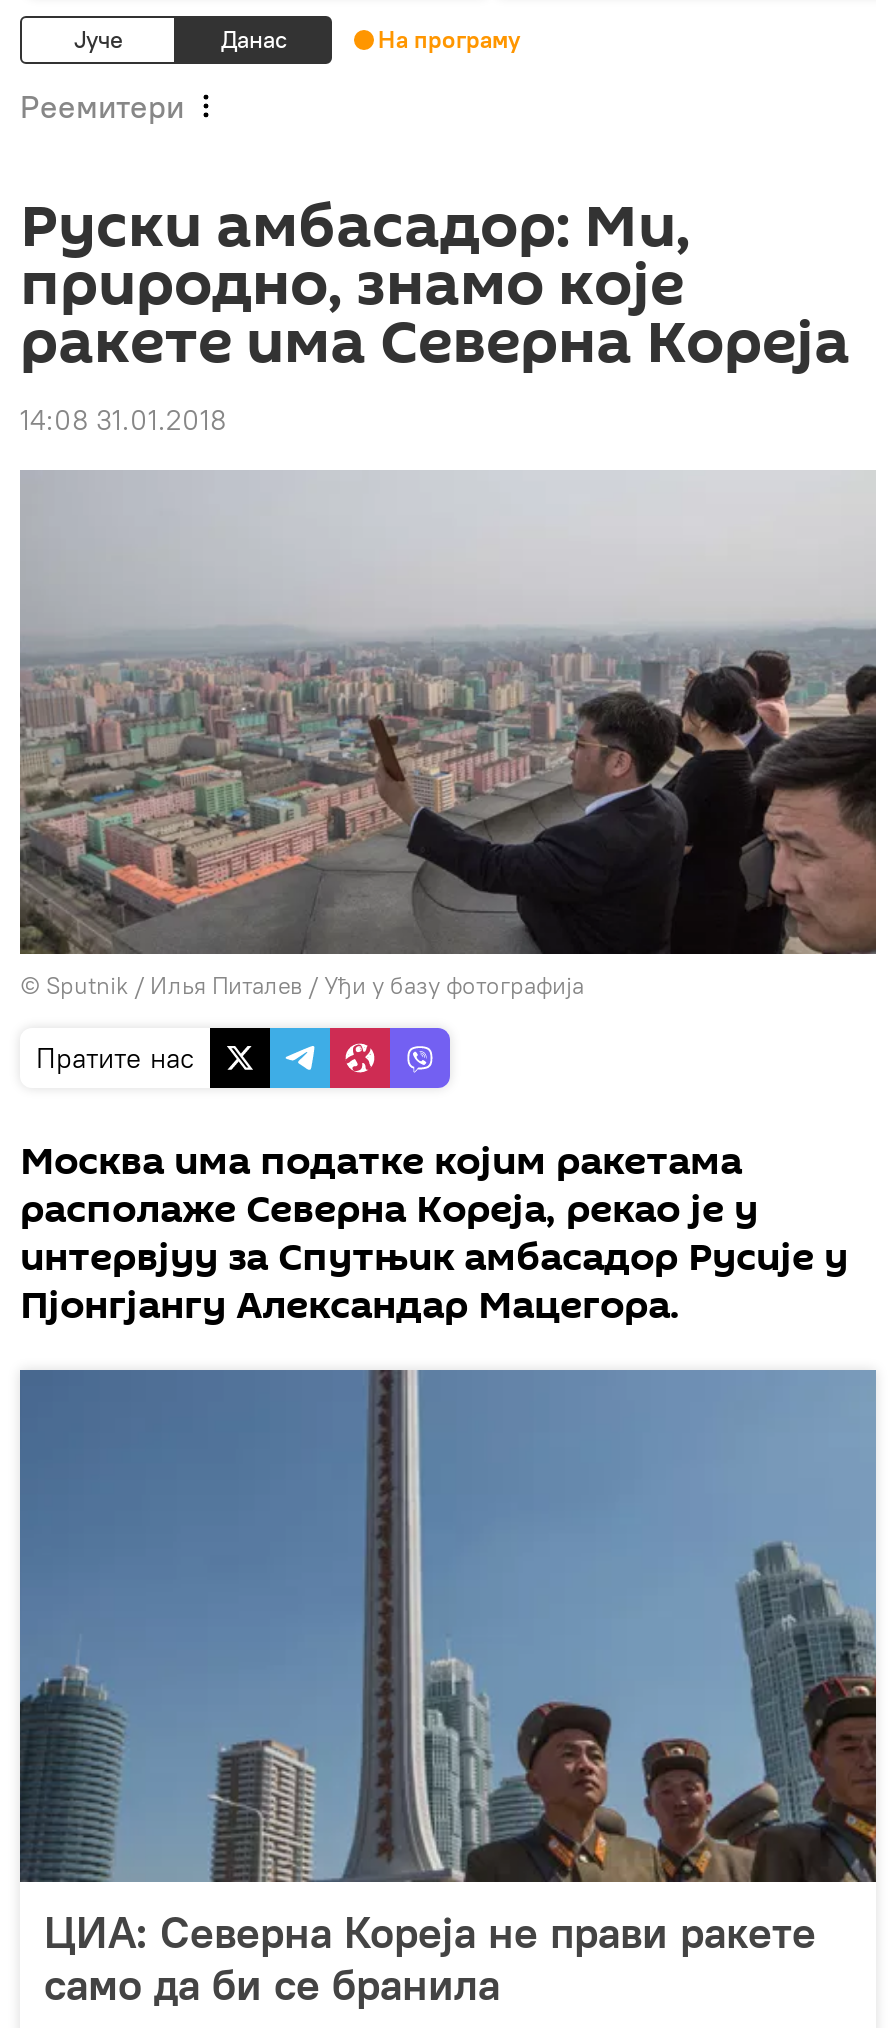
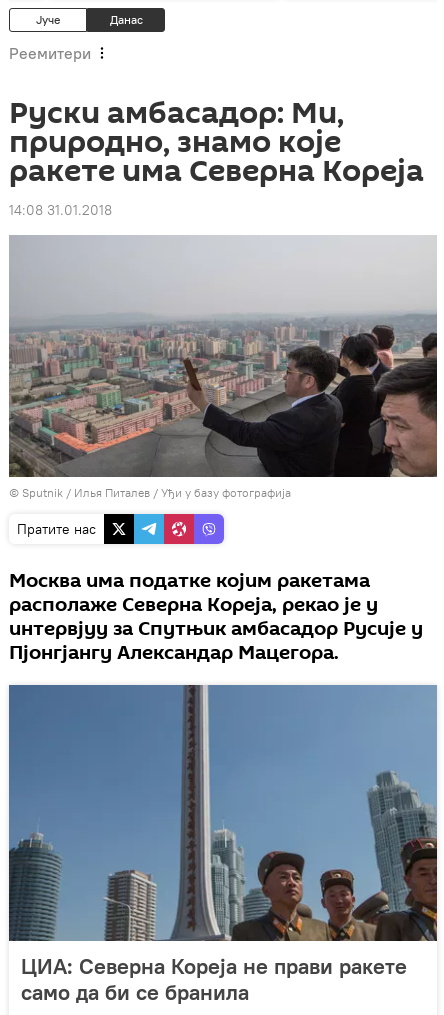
- На програму
